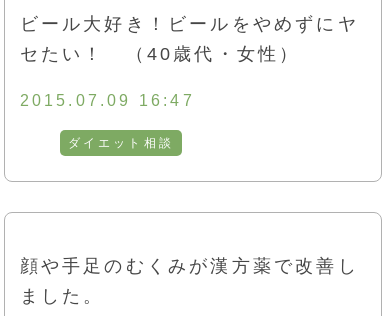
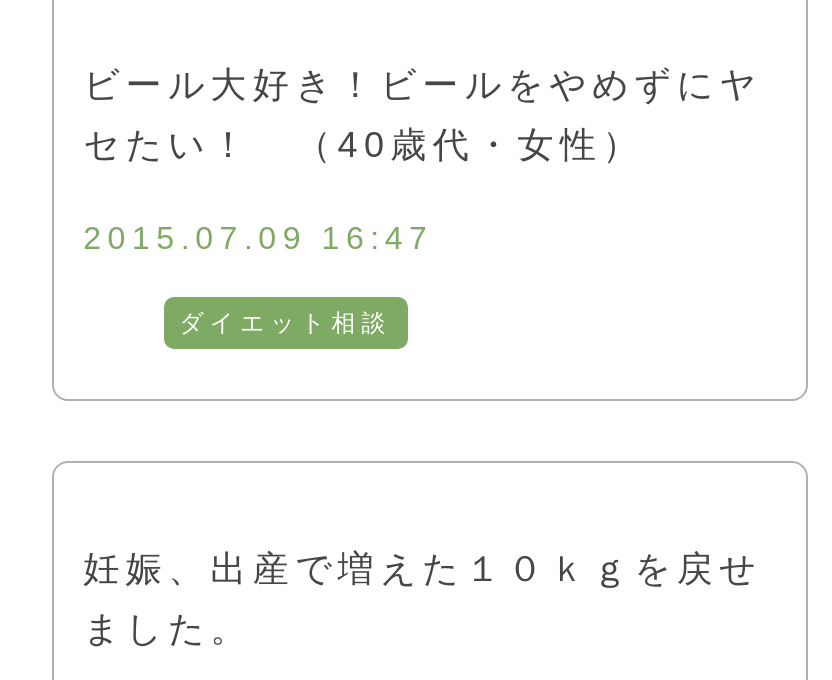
- 顔や手足のむくみが漢方薬で改善し
+ 妊娠、出産で増えた１０ｋｇを戻せ
